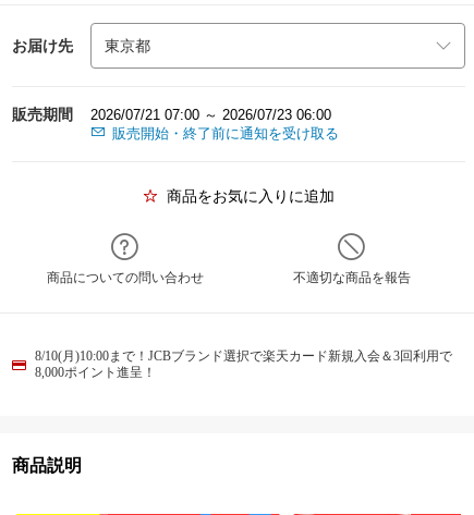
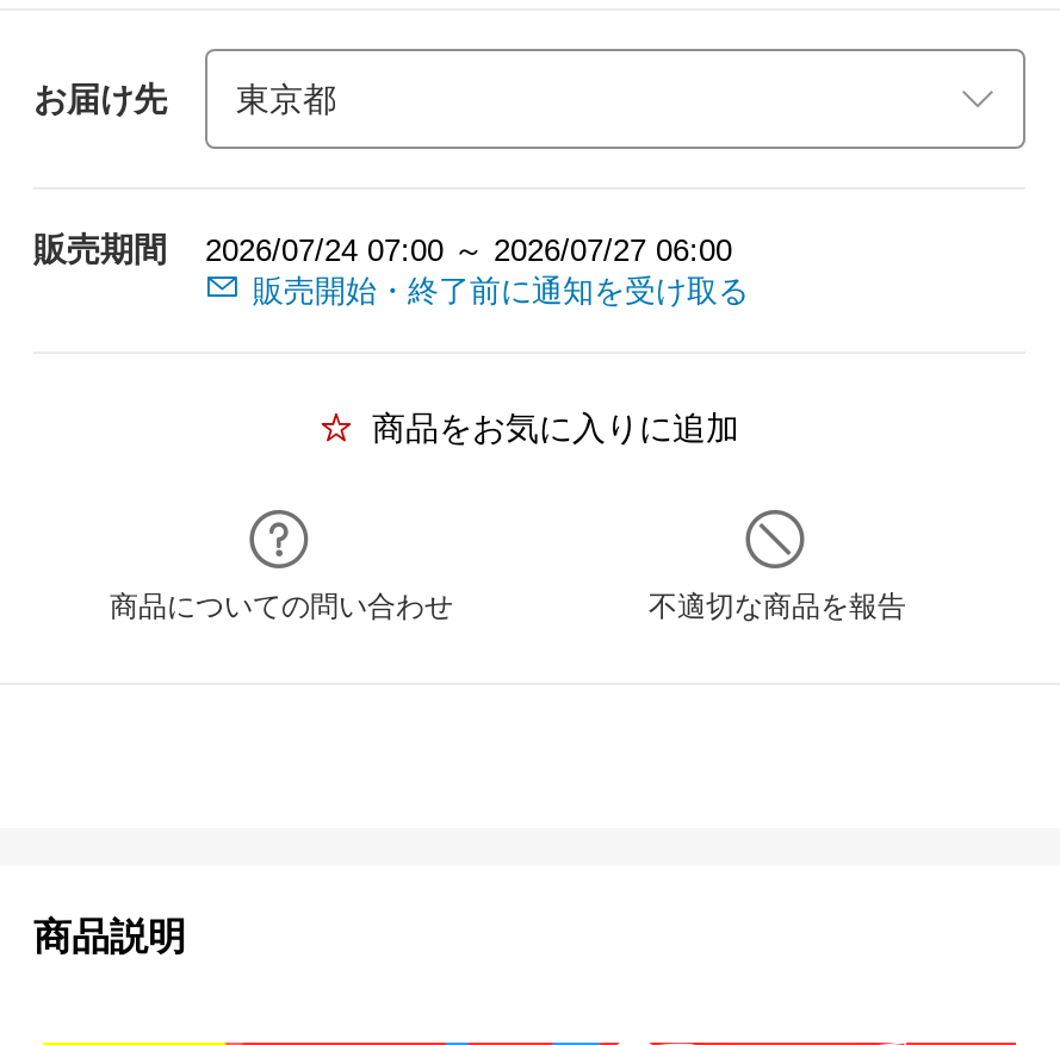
- 販売期間 2026/07/21 07:00 ～ 2026/07/23 06:00
+ 販売期間 2026/07/24 07:00 ～ 2026/07/27 06:00

- 8/10(月)10:00まで！JCBブランド選択で楽天カード新規入会＆3回利用で
- 8,000ポイント進呈！
